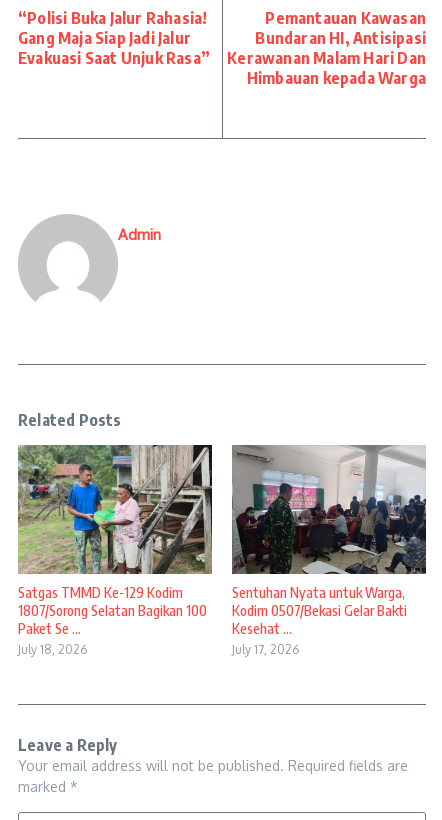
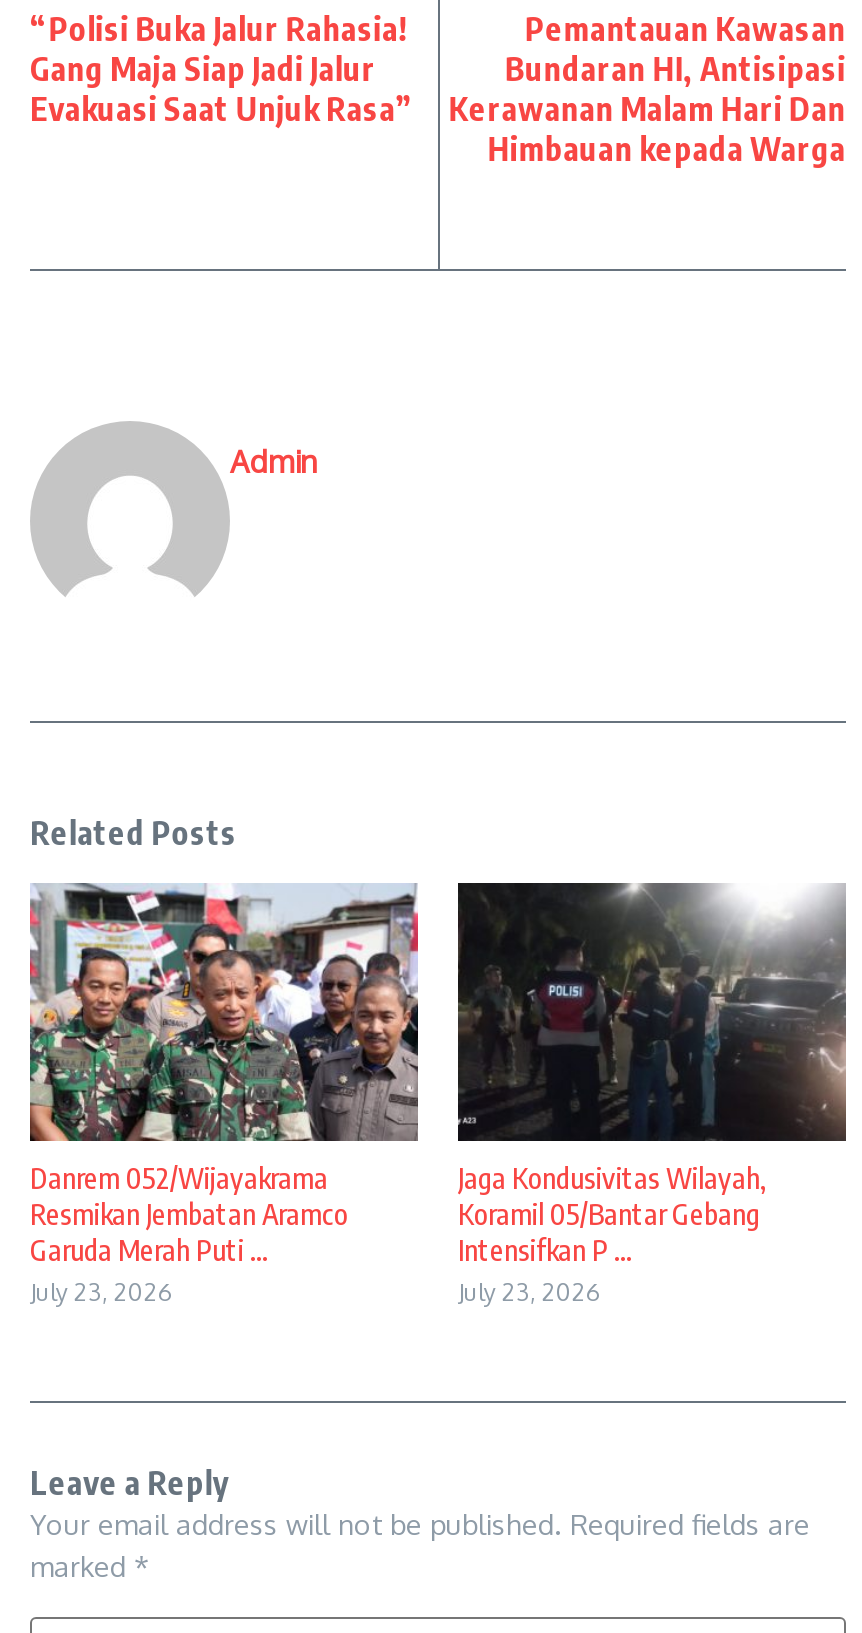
- [image]
- Satgas TMMD Ke-129 Kodim
- 1807/Sorong Selatan Bagikan 100
- Paket Se ...
- July 18, 2026
+ [image]
+ Danrem 052/Wijayakrama
+ Resmikan Jembatan Aramco
+ Garuda Merah Puti ...
+ July 23, 2026

- [image]
- Sentuhan Nyata untuk Warga,
- Kodim 0507/Bekasi Gelar Bakti
- Kesehat ...
- July 17, 2026
+ [image]
+ Jaga Kondusivitas Wilayah,
+ Koramil 05/Bantar Gebang
+ Intensifkan P ...
+ July 23, 2026
